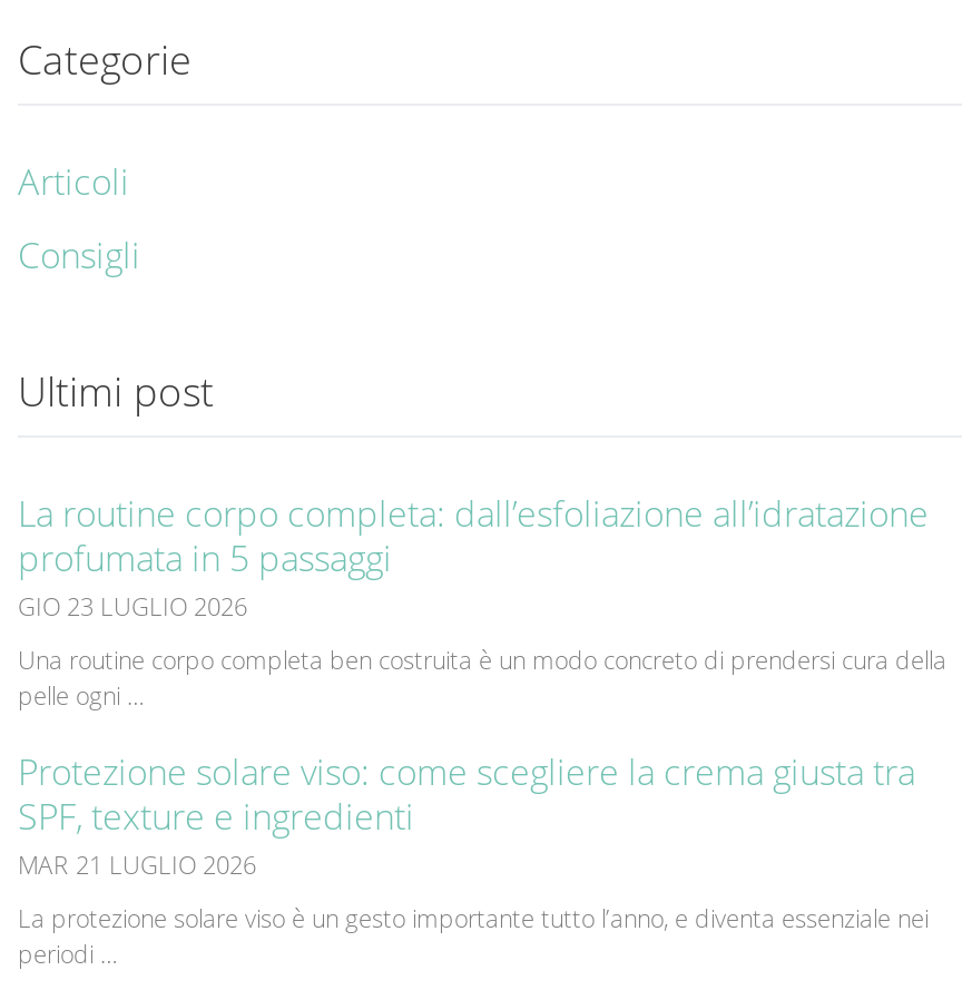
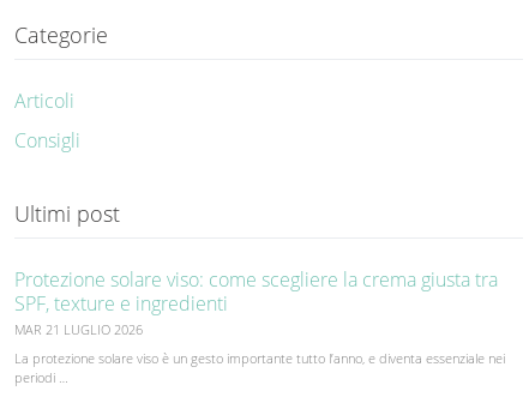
- La routine corpo completa: dall’esfoliazione all’idratazione
- profumata in 5 passaggi
- GIO 23 LUGLIO 2026
- Una routine corpo completa ben costruita è un modo concreto di prendersi cura della
- pelle ogni …
